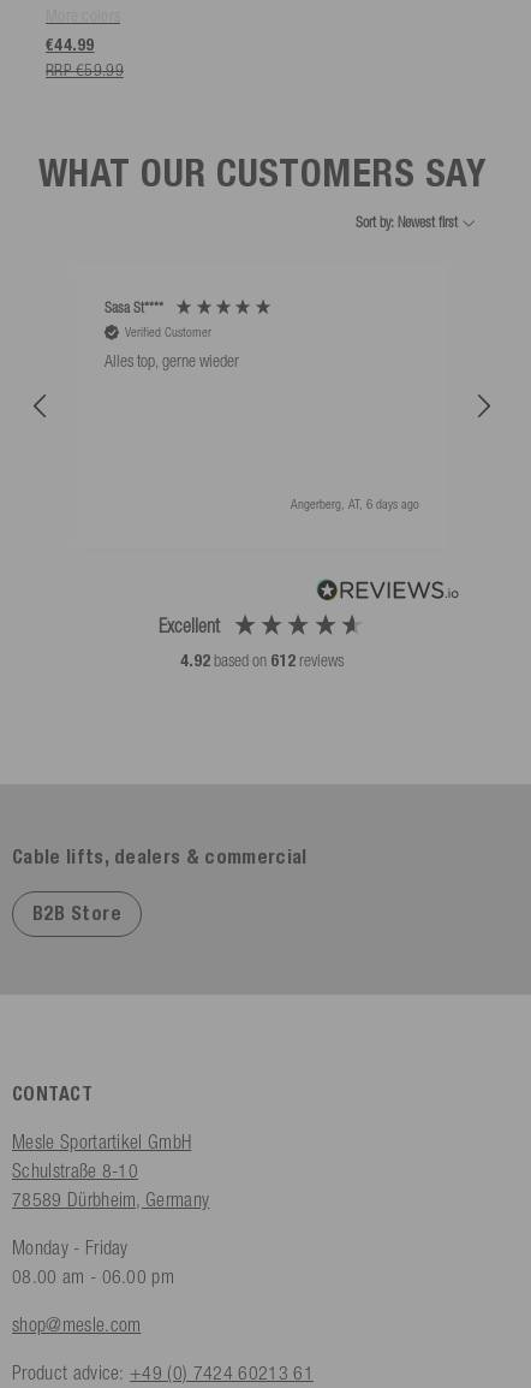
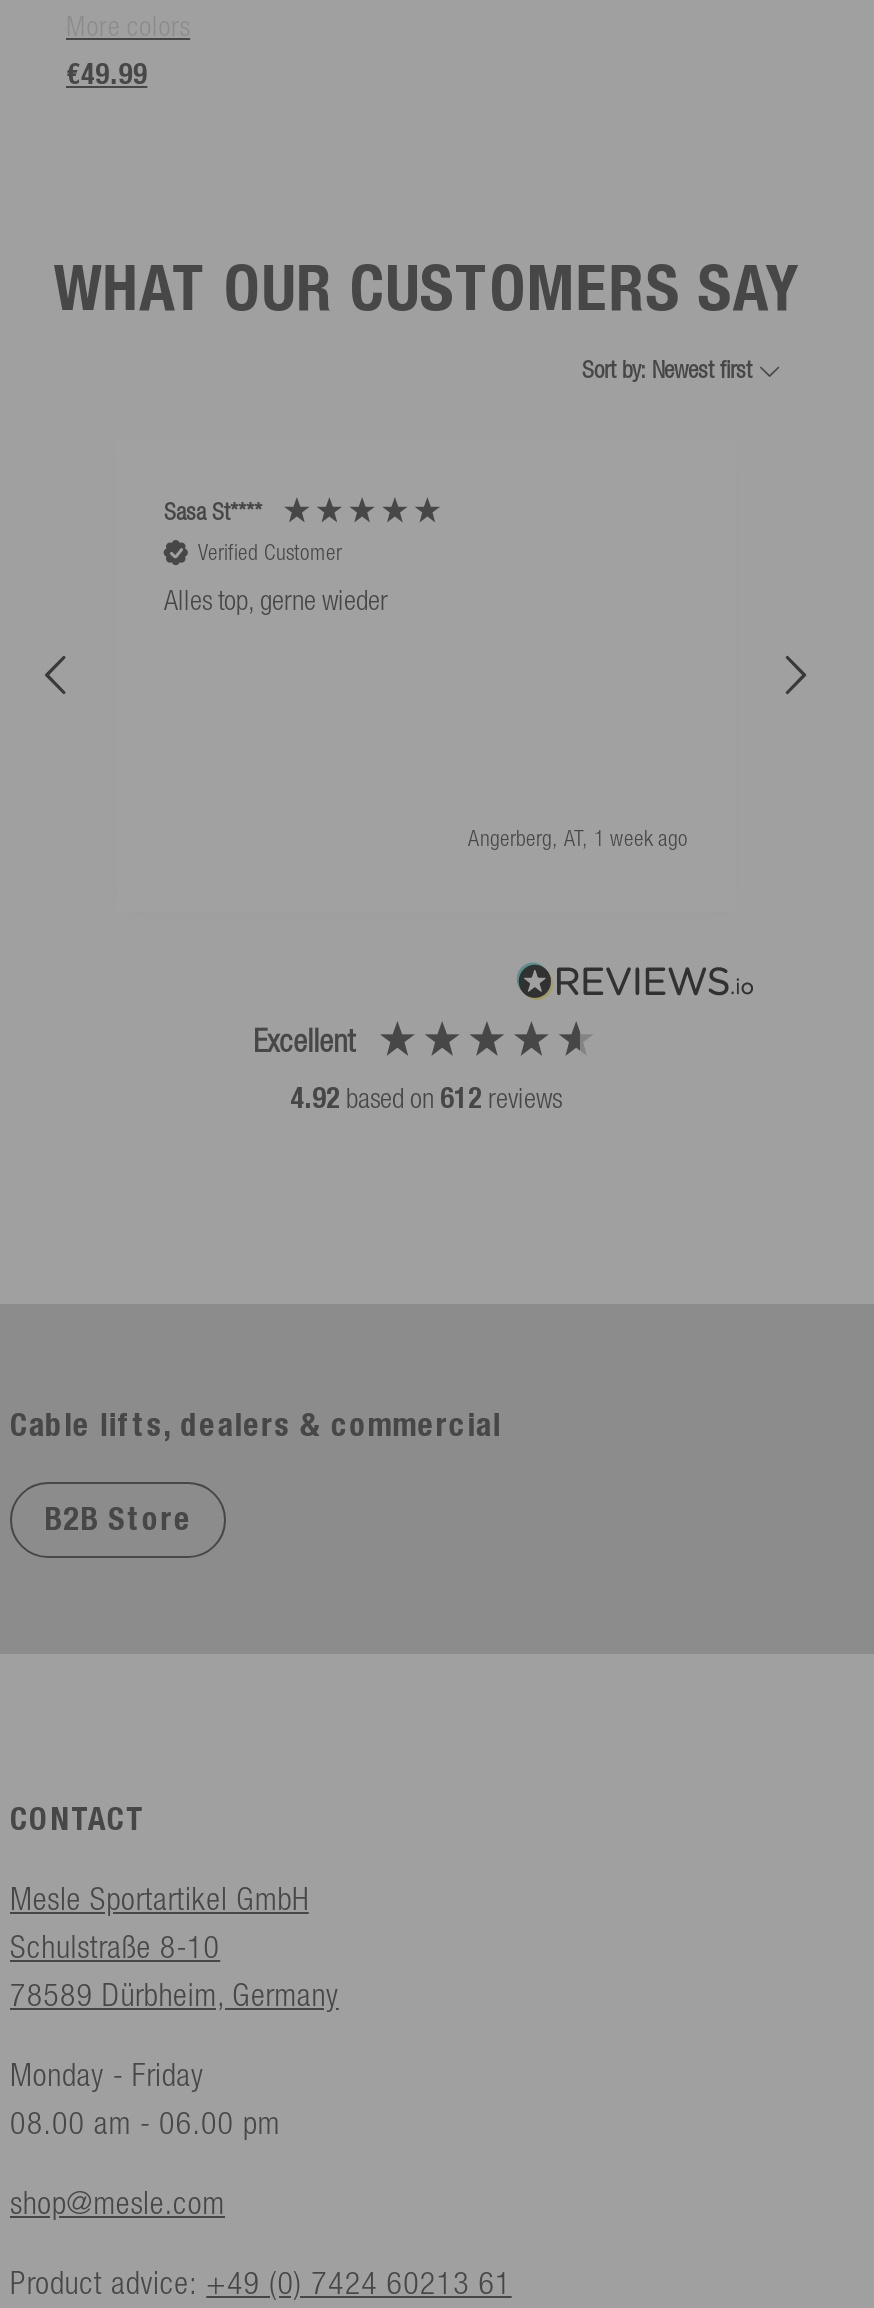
- €44.99
- RRP €59.99
+ €49.99

- Angerberg, AT, 6 days ago
+ Angerberg, AT, 1 week ago
